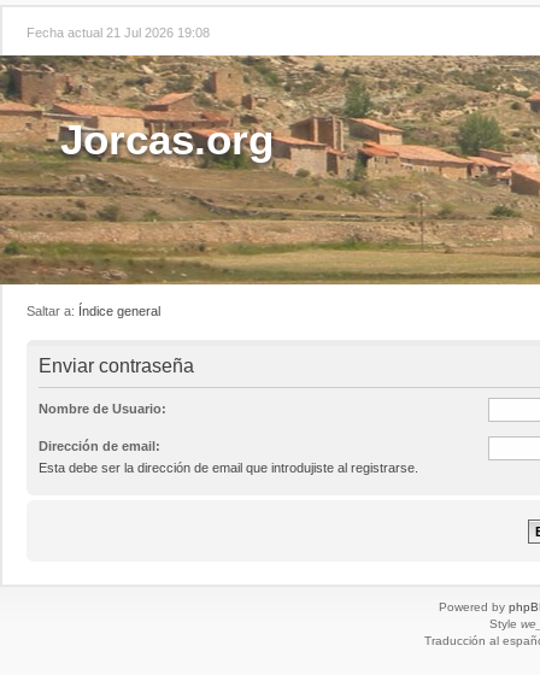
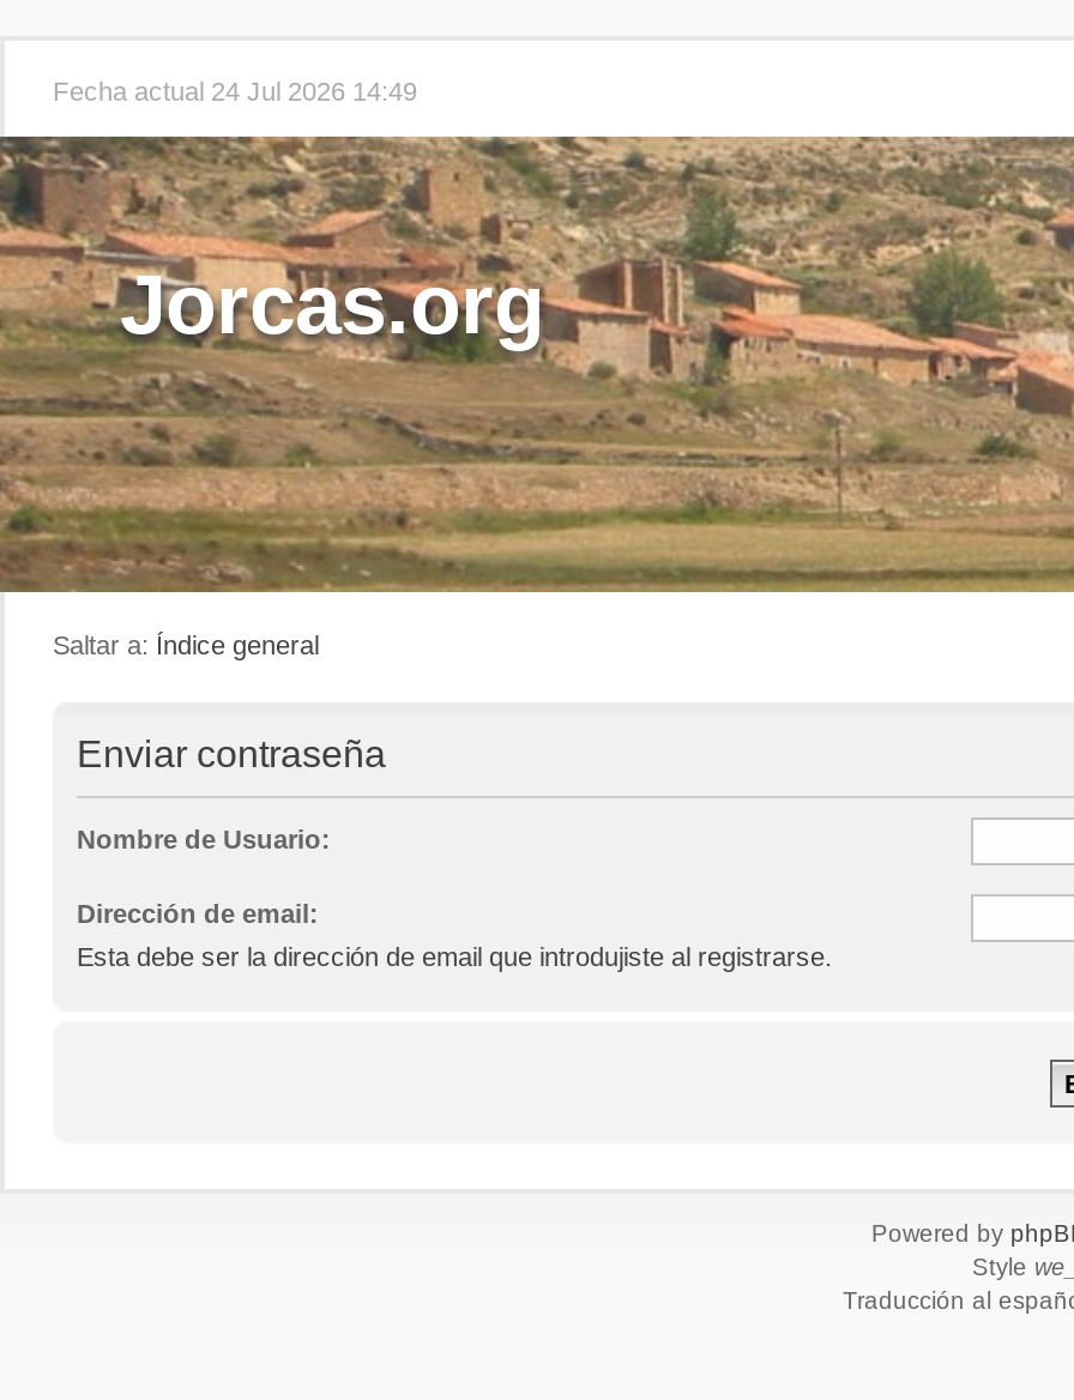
- Fecha actual 21 Jul 2026 19:08
+ Fecha actual 24 Jul 2026 14:49
